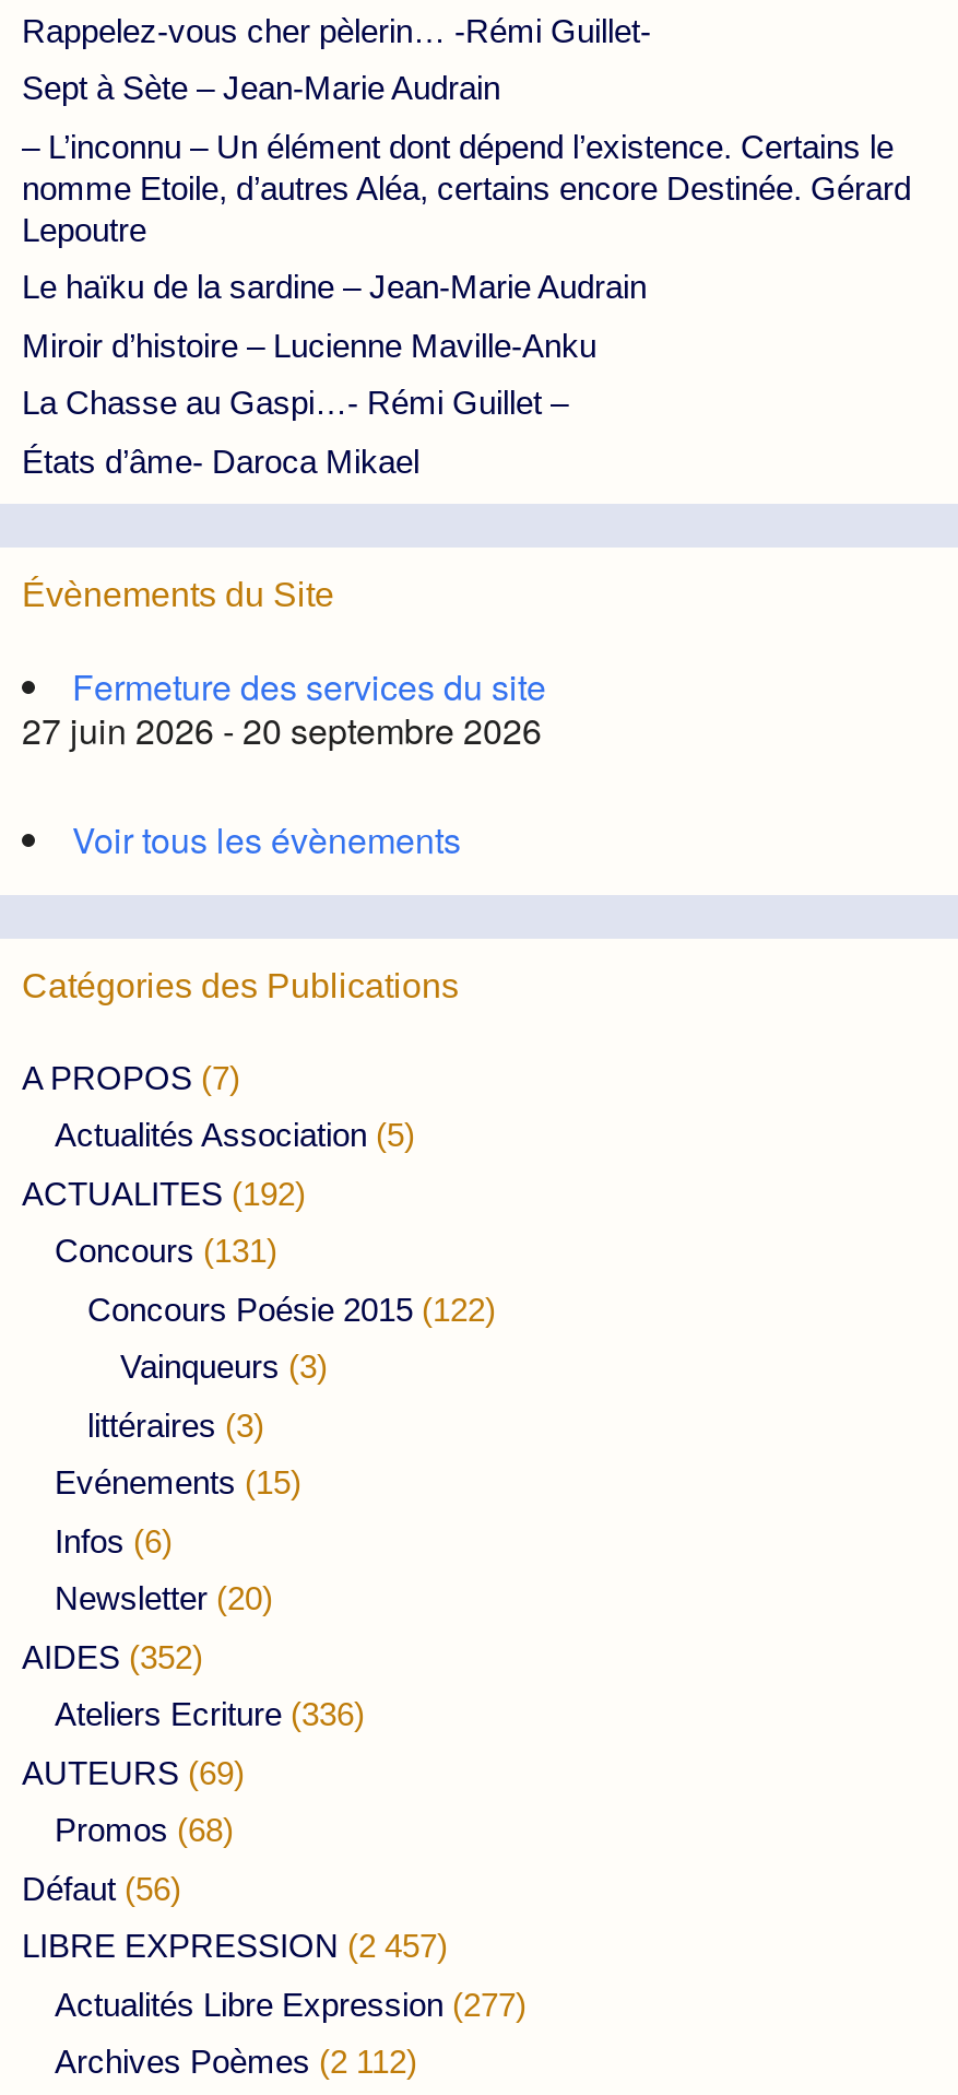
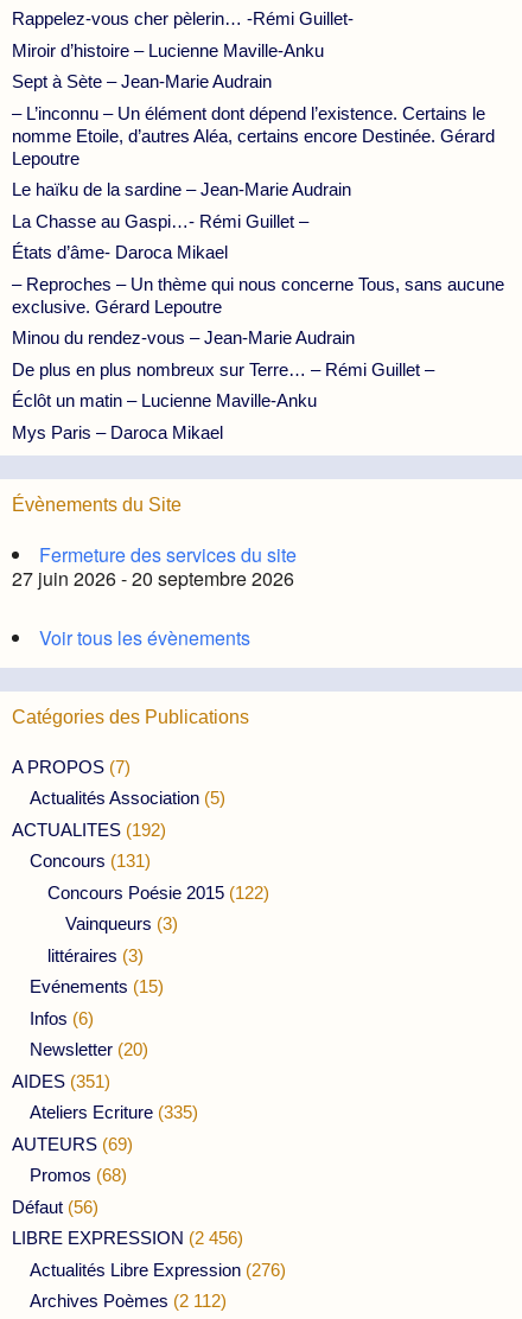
moved up: Miroir d’histoire – Lucienne Maville-Anku

+ – Reproches – Un thème qui nous concerne Tous, sans aucune
+ exclusive. Gérard Lepoutre
+ Minou du rendez-vous – Jean-Marie Audrain
+ De plus en plus nombreux sur Terre… – Rémi Guillet –
+ Éclôt un matin – Lucienne Maville-Anku
+ Mys Paris – Daroca Mikael

- AIDES (352)
+ AIDES (351)

- Ateliers Ecriture (336)
+ Ateliers Ecriture (335)

- LIBRE EXPRESSION (2 457)
+ LIBRE EXPRESSION (2 456)

- Actualités Libre Expression (277)
+ Actualités Libre Expression (276)
